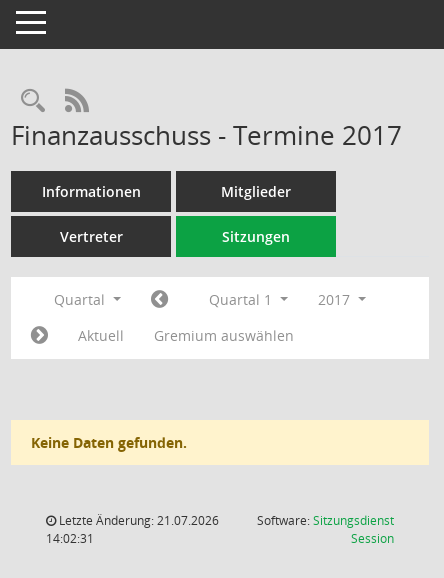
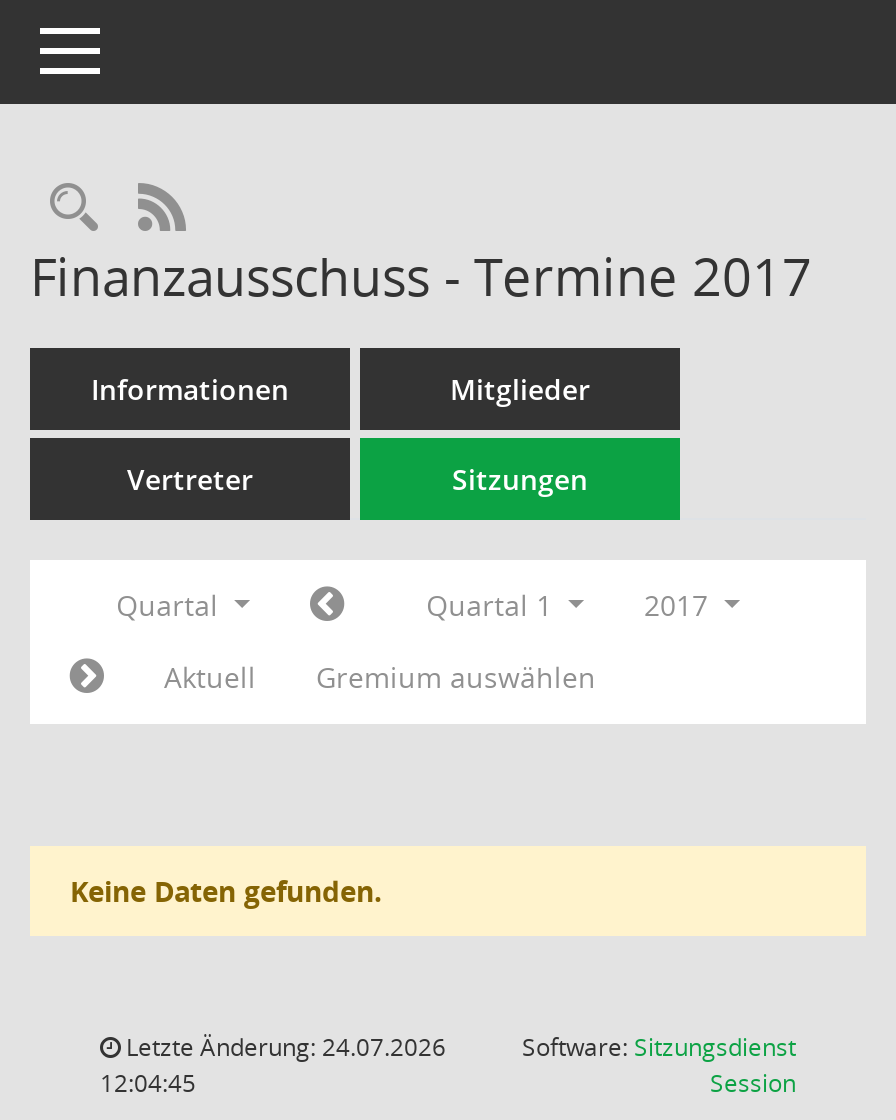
- Letzte Änderung: 21.07.2026
+ Letzte Änderung: 24.07.2026

- 14:02:31
+ 12:04:45
